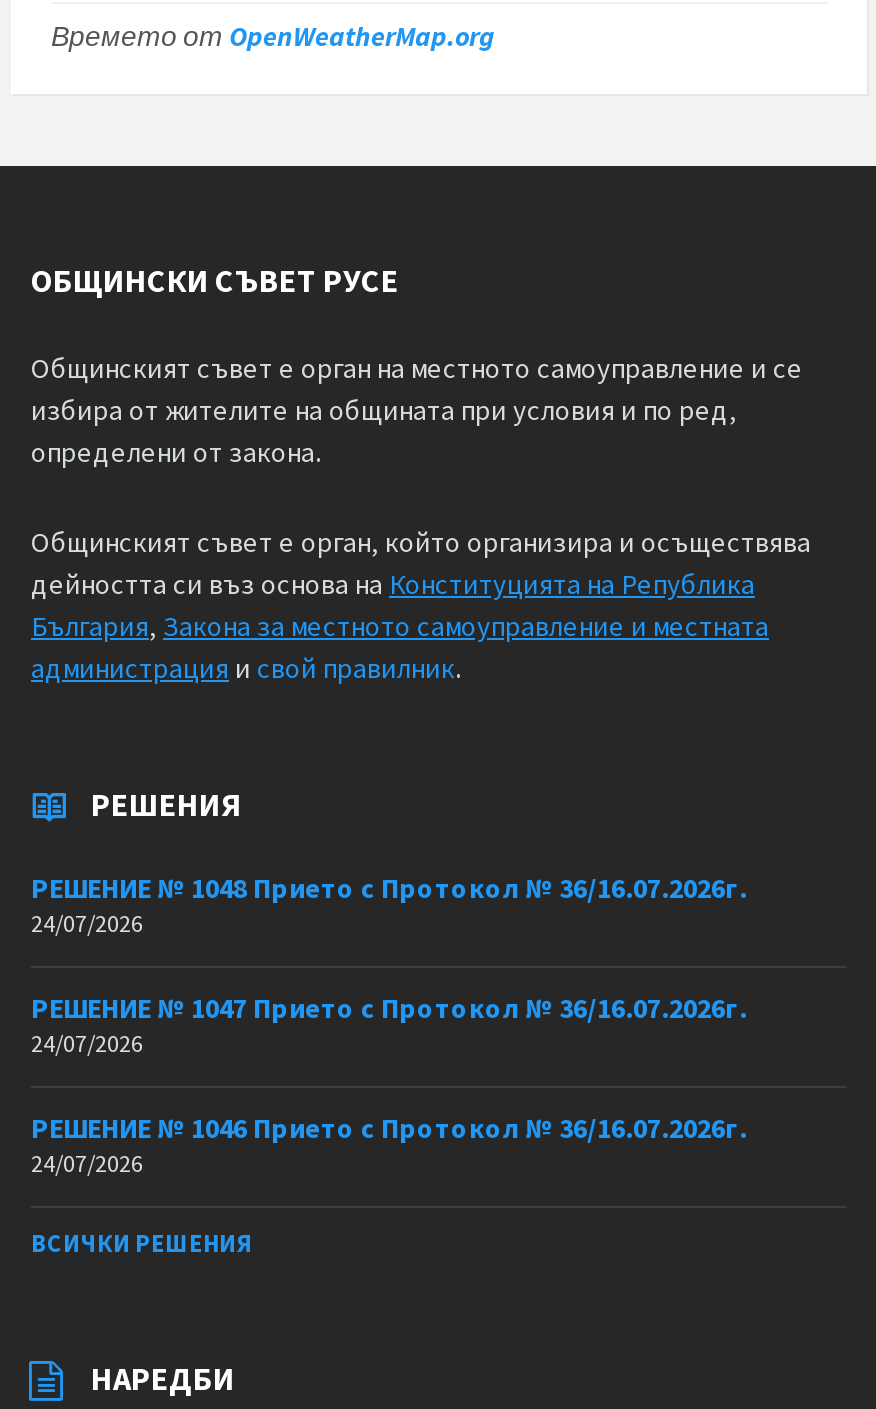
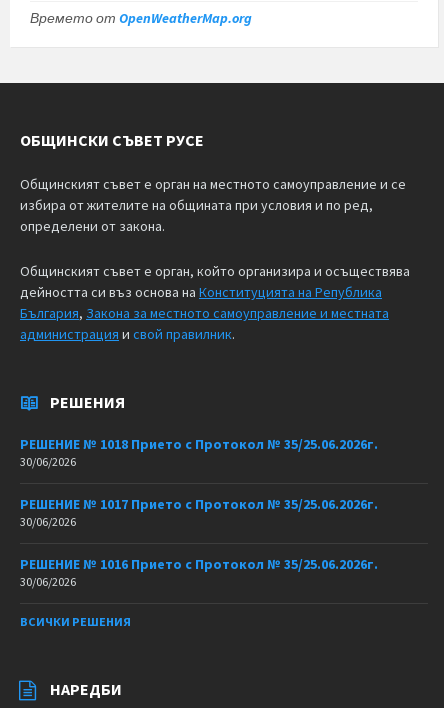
- РЕШЕНИЕ № 1048 Прието с Протокол № 36/16.07.2026г.
+ РЕШЕНИЕ № 1018 Прието с Протокол № 35/25.06.2026г.

- 24/07/2026
+ 30/06/2026

- РЕШЕНИЕ № 1047 Прието с Протокол № 36/16.07.2026г.
+ РЕШЕНИЕ № 1017 Прието с Протокол № 35/25.06.2026г.

- 24/07/2026
+ 30/06/2026

- РЕШЕНИЕ № 1046 Прието с Протокол № 36/16.07.2026г.
+ РЕШЕНИЕ № 1016 Прието с Протокол № 35/25.06.2026г.

- 24/07/2026
+ 30/06/2026
